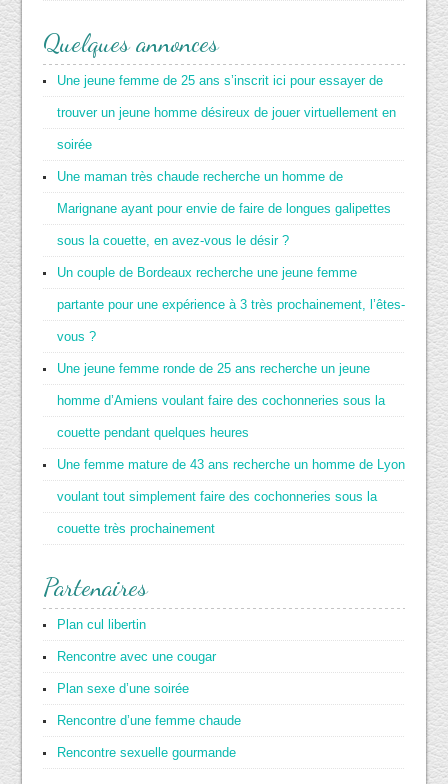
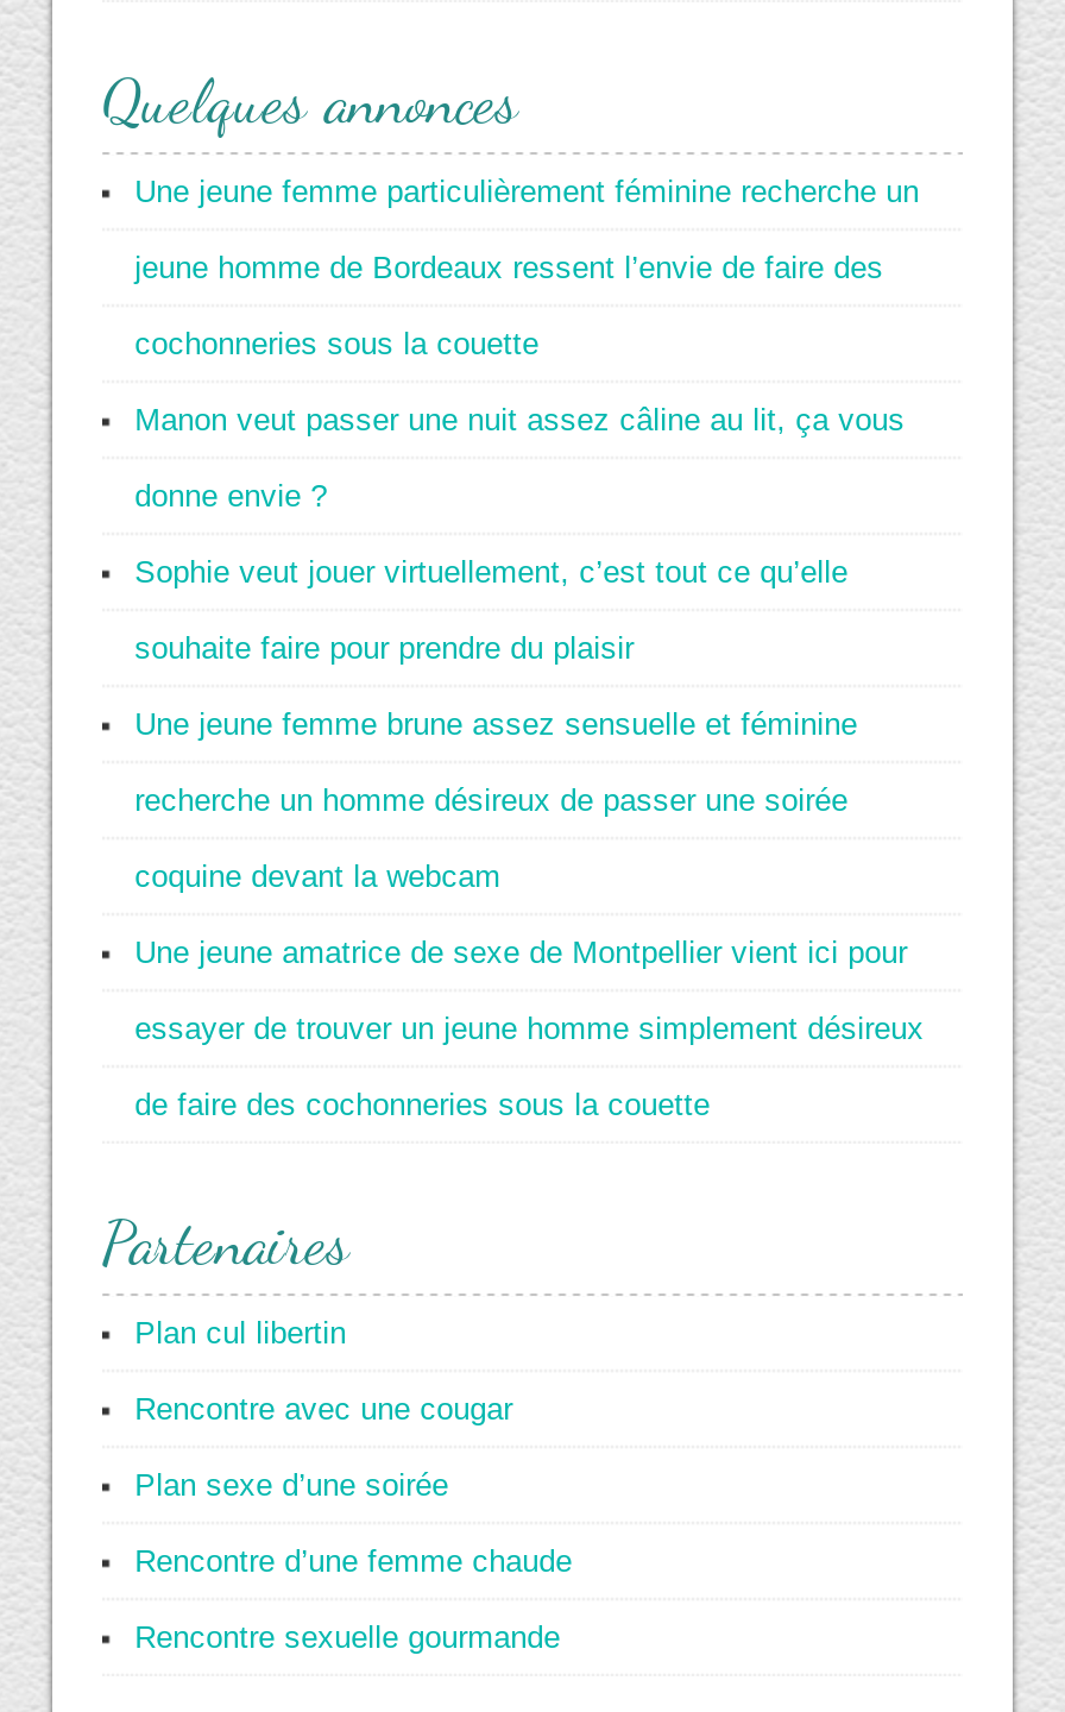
- Une jeune femme de 25 ans s’inscrit ici pour essayer de
- trouver un jeune homme désireux de jouer virtuellement en
- soirée
- Une maman très chaude recherche un homme de
- Marignane ayant pour envie de faire de longues galipettes
- sous la couette, en avez-vous le désir ?
- Un couple de Bordeaux recherche une jeune femme
- partante pour une expérience à 3 très prochainement, l’êtes-
- vous ?
- Une jeune femme ronde de 25 ans recherche un jeune
- homme d’Amiens voulant faire des cochonneries sous la
- couette pendant quelques heures
- Une femme mature de 43 ans recherche un homme de Lyon
- voulant tout simplement faire des cochonneries sous la
- couette très prochainement
+ Une jeune femme particulièrement féminine recherche un
+ jeune homme de Bordeaux ressent l’envie de faire des
+ cochonneries sous la couette
+ Manon veut passer une nuit assez câline au lit, ça vous
+ donne envie ?
+ Sophie veut jouer virtuellement, c’est tout ce qu’elle
+ souhaite faire pour prendre du plaisir
+ Une jeune femme brune assez sensuelle et féminine
+ recherche un homme désireux de passer une soirée
+ coquine devant la webcam
+ Une jeune amatrice de sexe de Montpellier vient ici pour
+ essayer de trouver un jeune homme simplement désireux
+ de faire des cochonneries sous la couette
